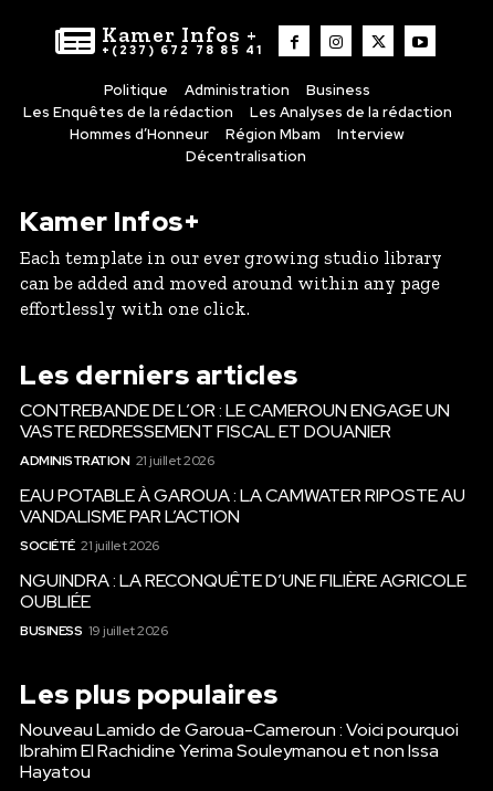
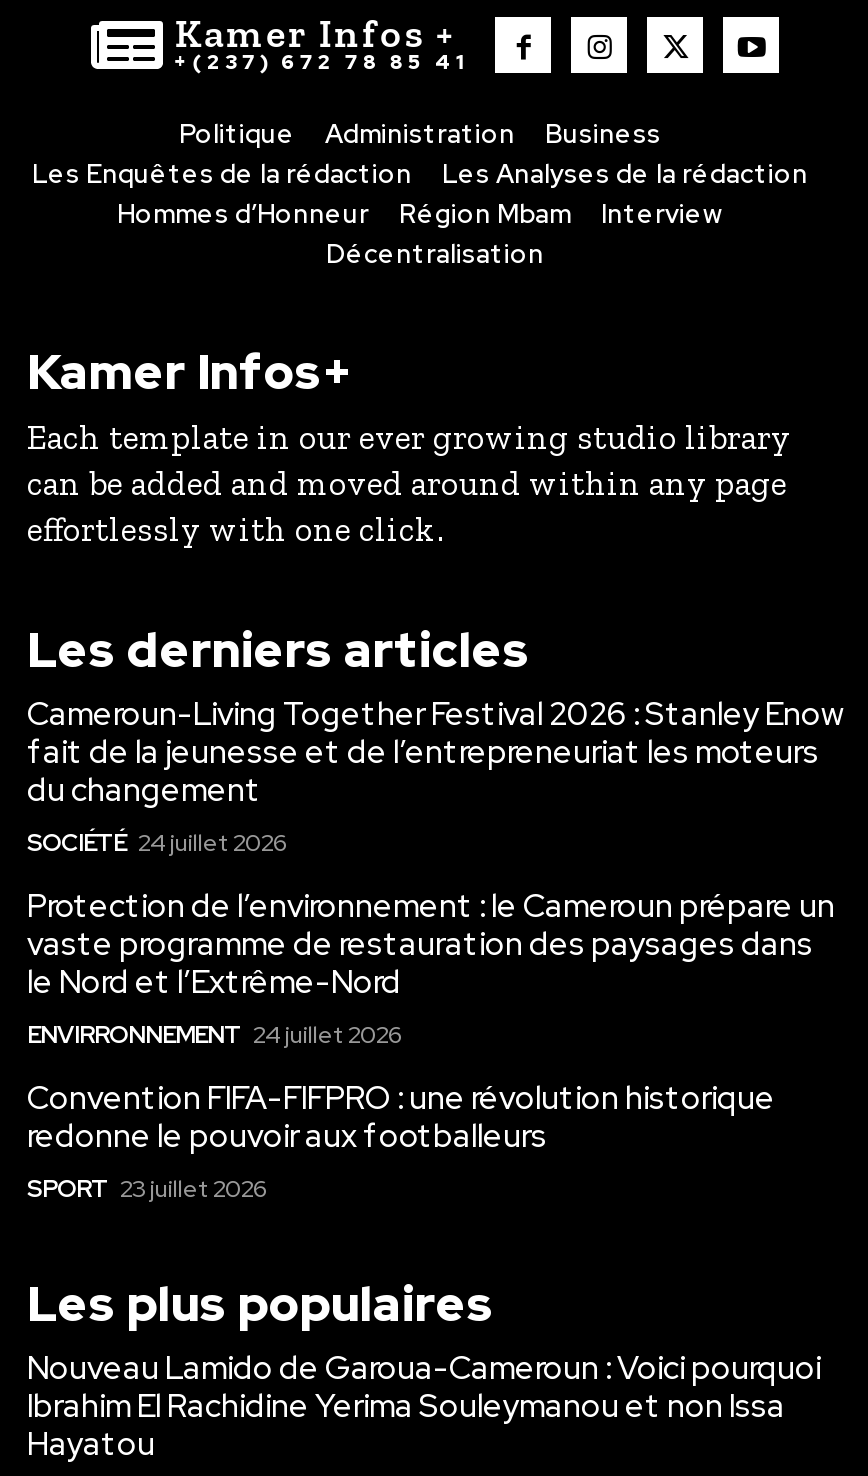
- CONTREBANDE DE L’OR : LE CAMEROUN ENGAGE UN
- VASTE REDRESSEMENT FISCAL ET DOUANIER
- ADMINISTRATION 21 juillet 2026
+ Cameroun-Living Together Festival 2026 : Stanley Enow
+ fait de la jeunesse et de l’entrepreneuriat les moteurs
+ du changement
+ SOCIÉTÉ 24 juillet 2026

- EAU POTABLE À GAROUA : LA CAMWATER RIPOSTE AU
- VANDALISME PAR L’ACTION
- SOCIÉTÉ 21 juillet 2026
+ Protection de l’environnement : le Cameroun prépare un
+ vaste programme de restauration des paysages dans
+ le Nord et l’Extrême-Nord
+ ENVIRRONNEMENT 24 juillet 2026

- NGUINDRA : LA RECONQUÊTE D’UNE FILIÈRE AGRICOLE
- OUBLIÉE
- BUSINESS 19 juillet 2026
+ Convention FIFA-FIFPRO : une révolution historique
+ redonne le pouvoir aux footballeurs
+ SPORT 23 juillet 2026
